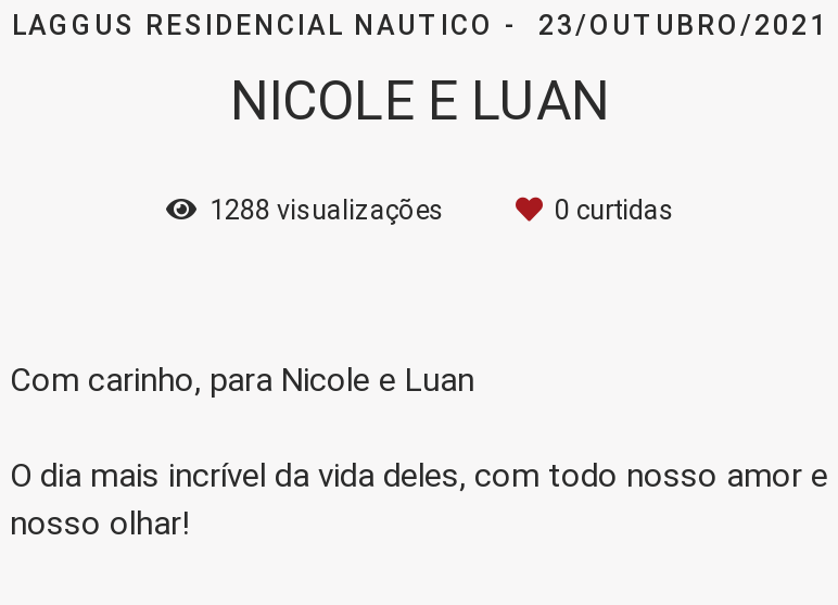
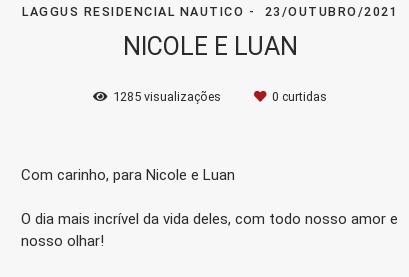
- 1288 visualizações
+ 1285 visualizações
